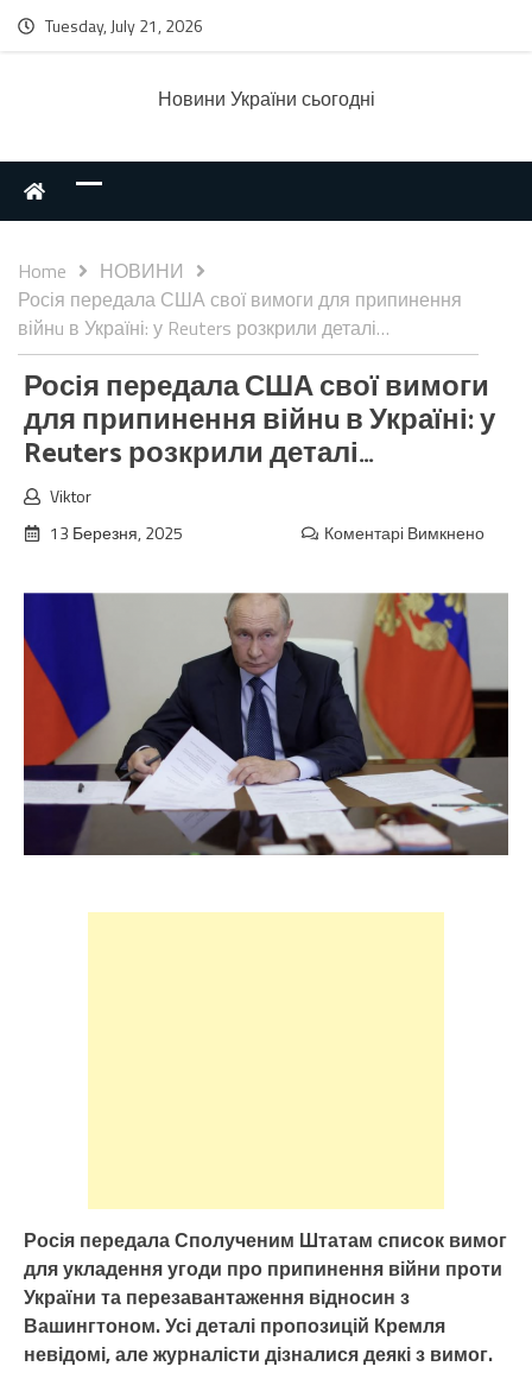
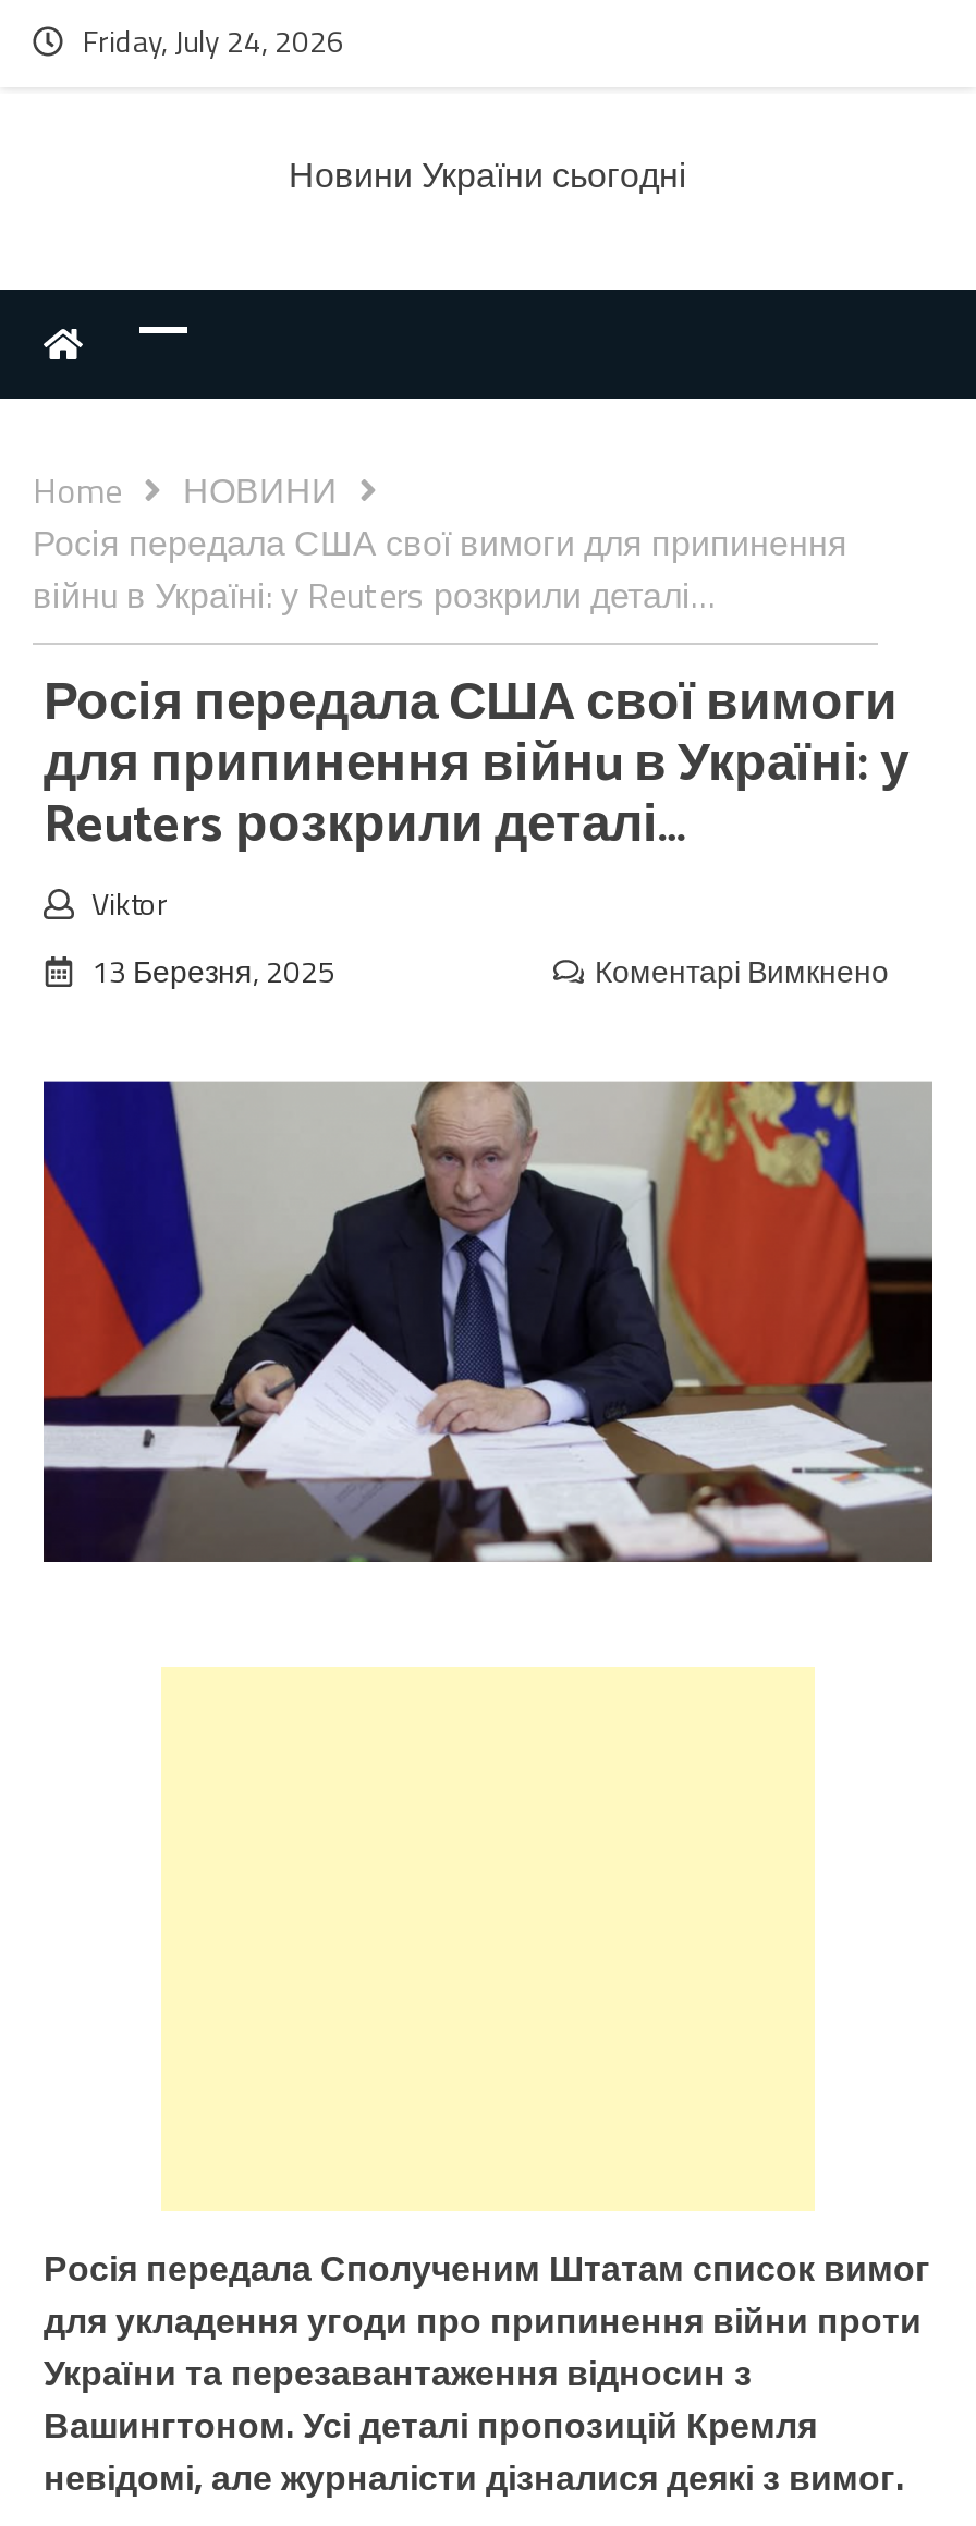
- Tuesday, July 21, 2026
+ Friday, July 24, 2026
